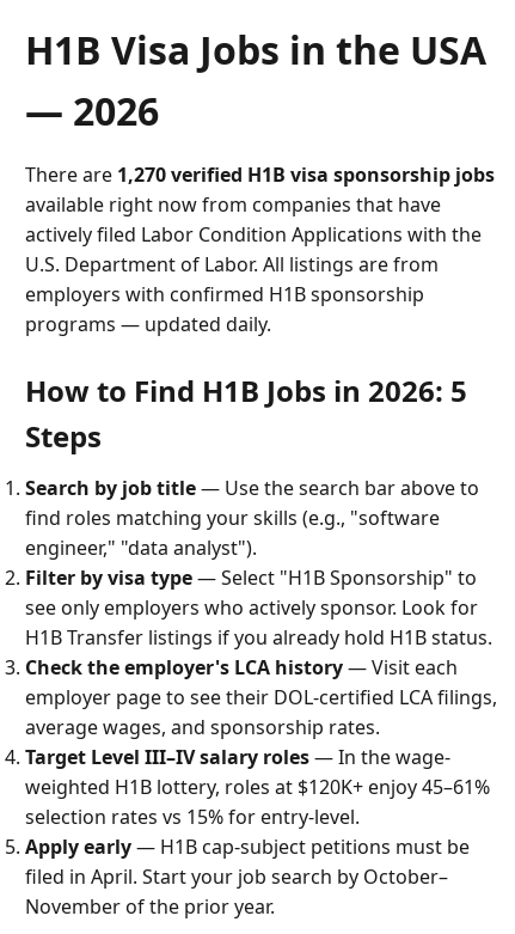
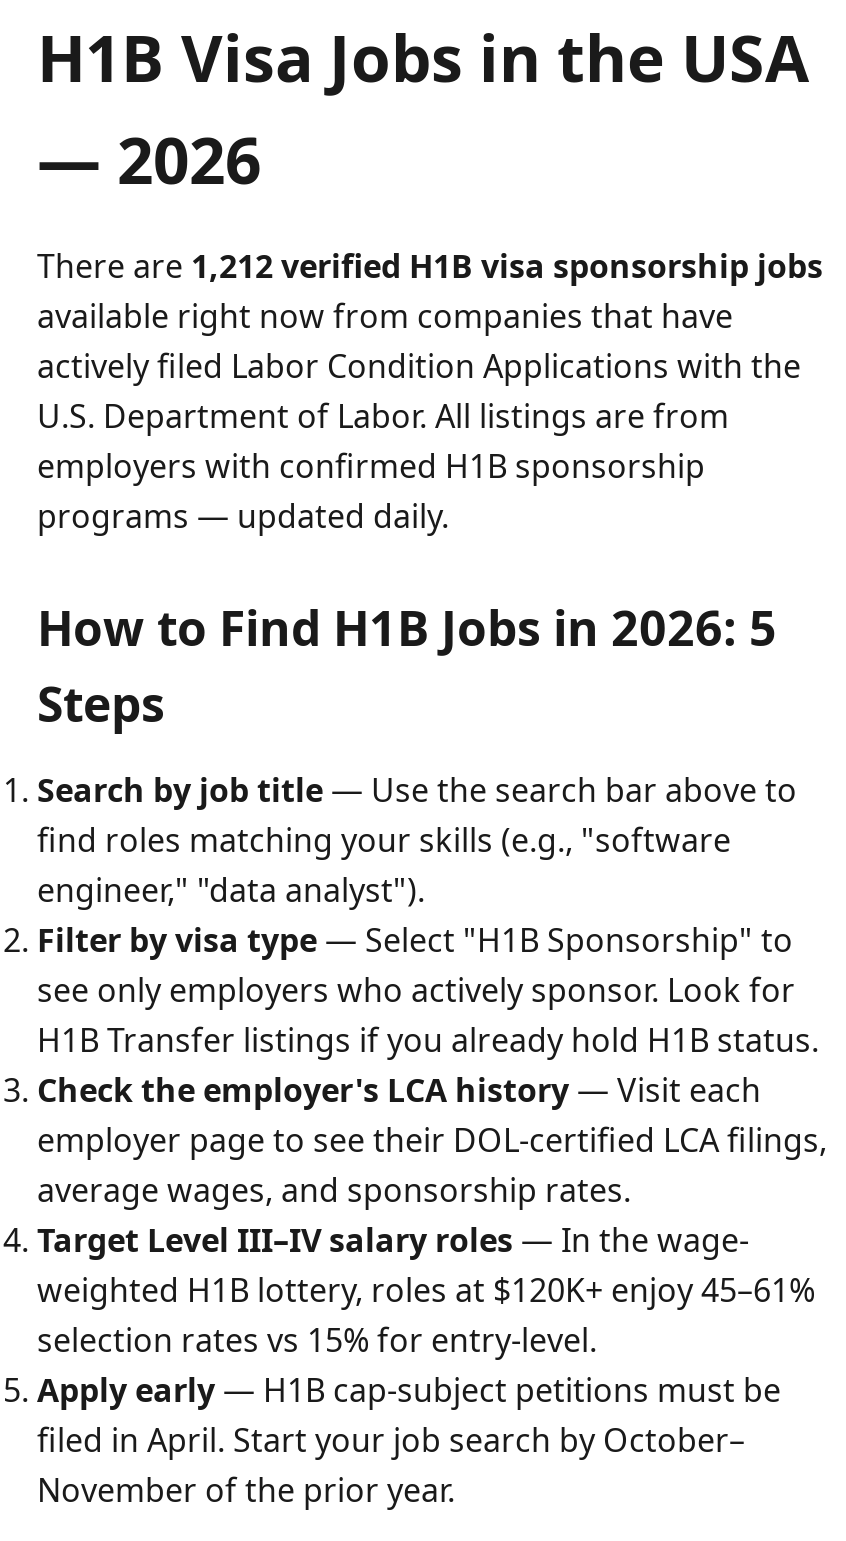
- There are 1,270 verified H1B visa sponsorship jobs
+ There are 1,212 verified H1B visa sponsorship jobs
